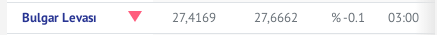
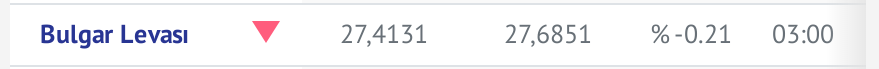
- 27,4169
+ 27,4131

- 27,6662
+ 27,6851

- % -0.1
+ % -0.21
